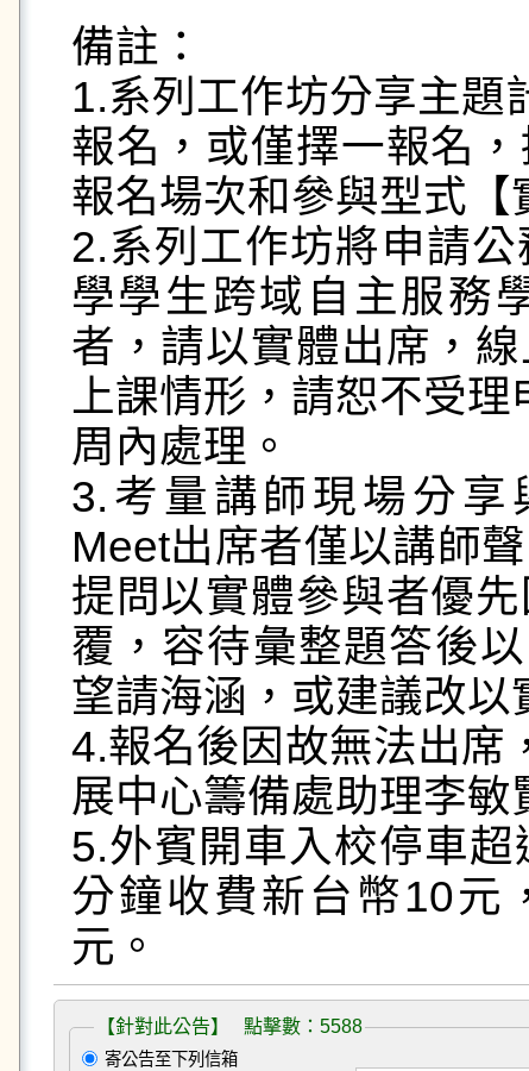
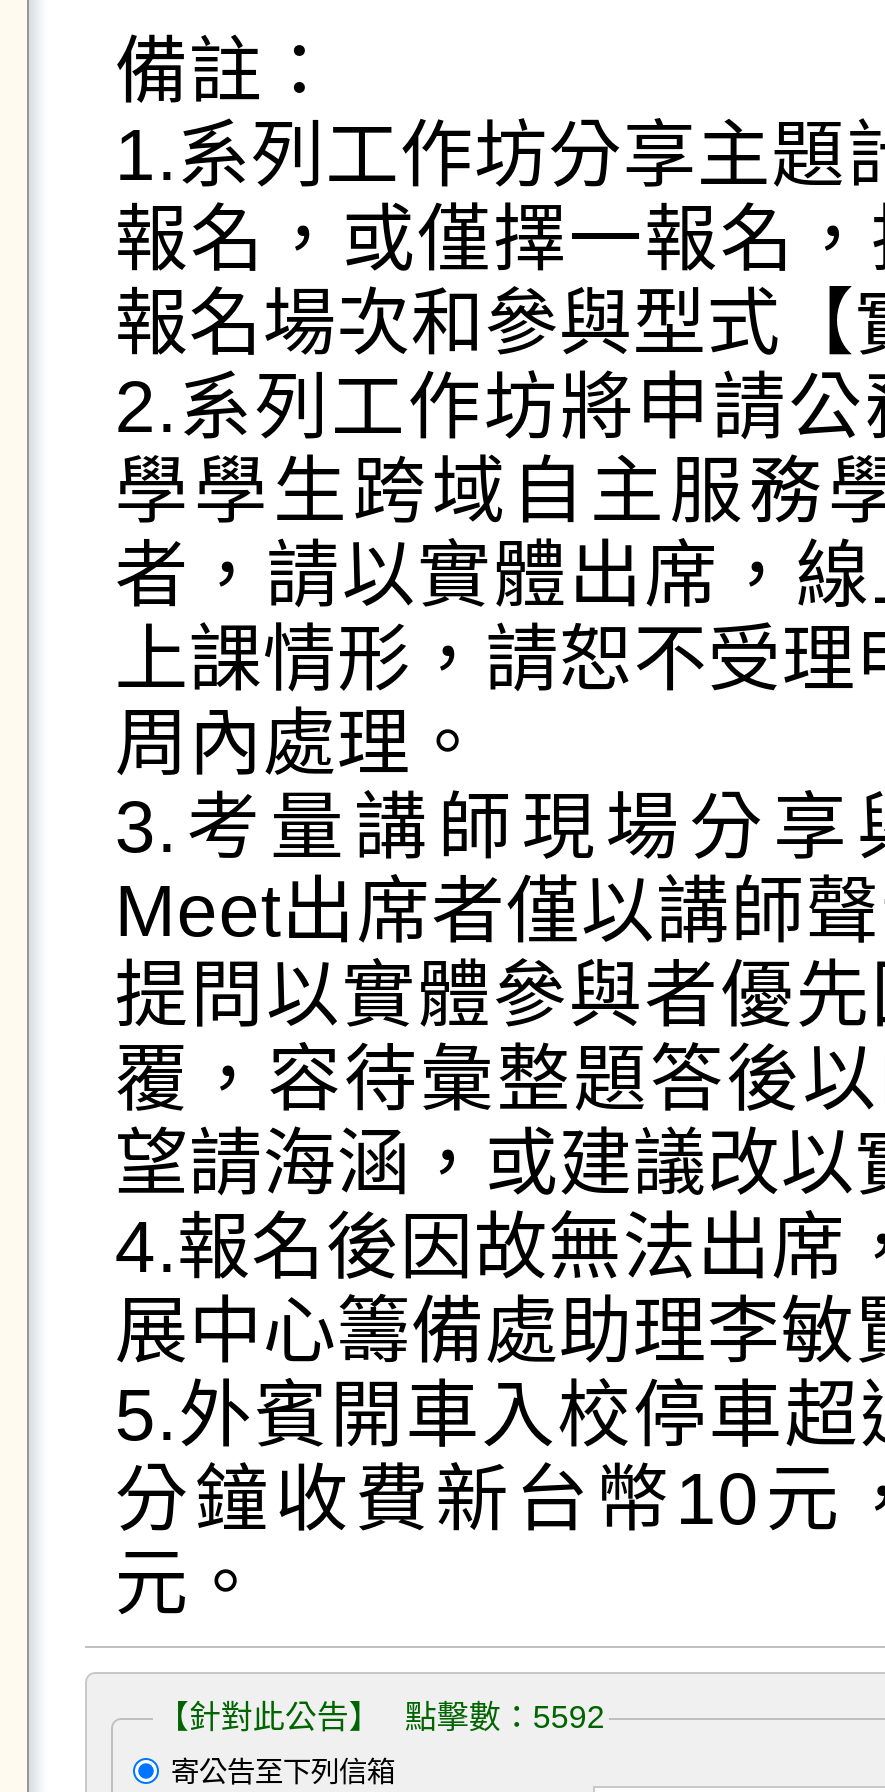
- 【針對此公告】 點擊數：5588
+ 【針對此公告】 點擊數：5592
